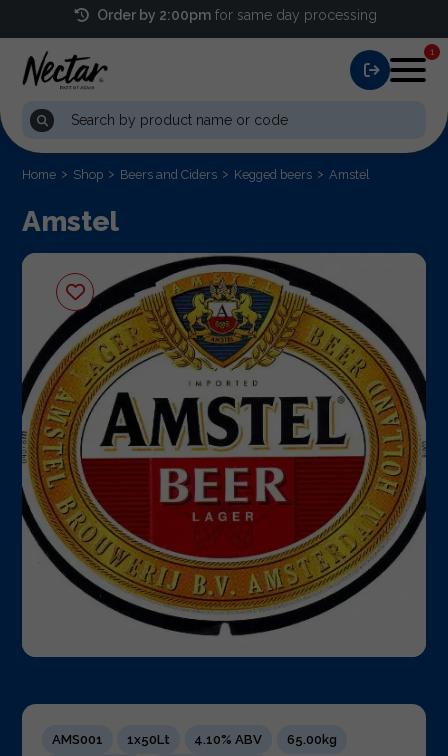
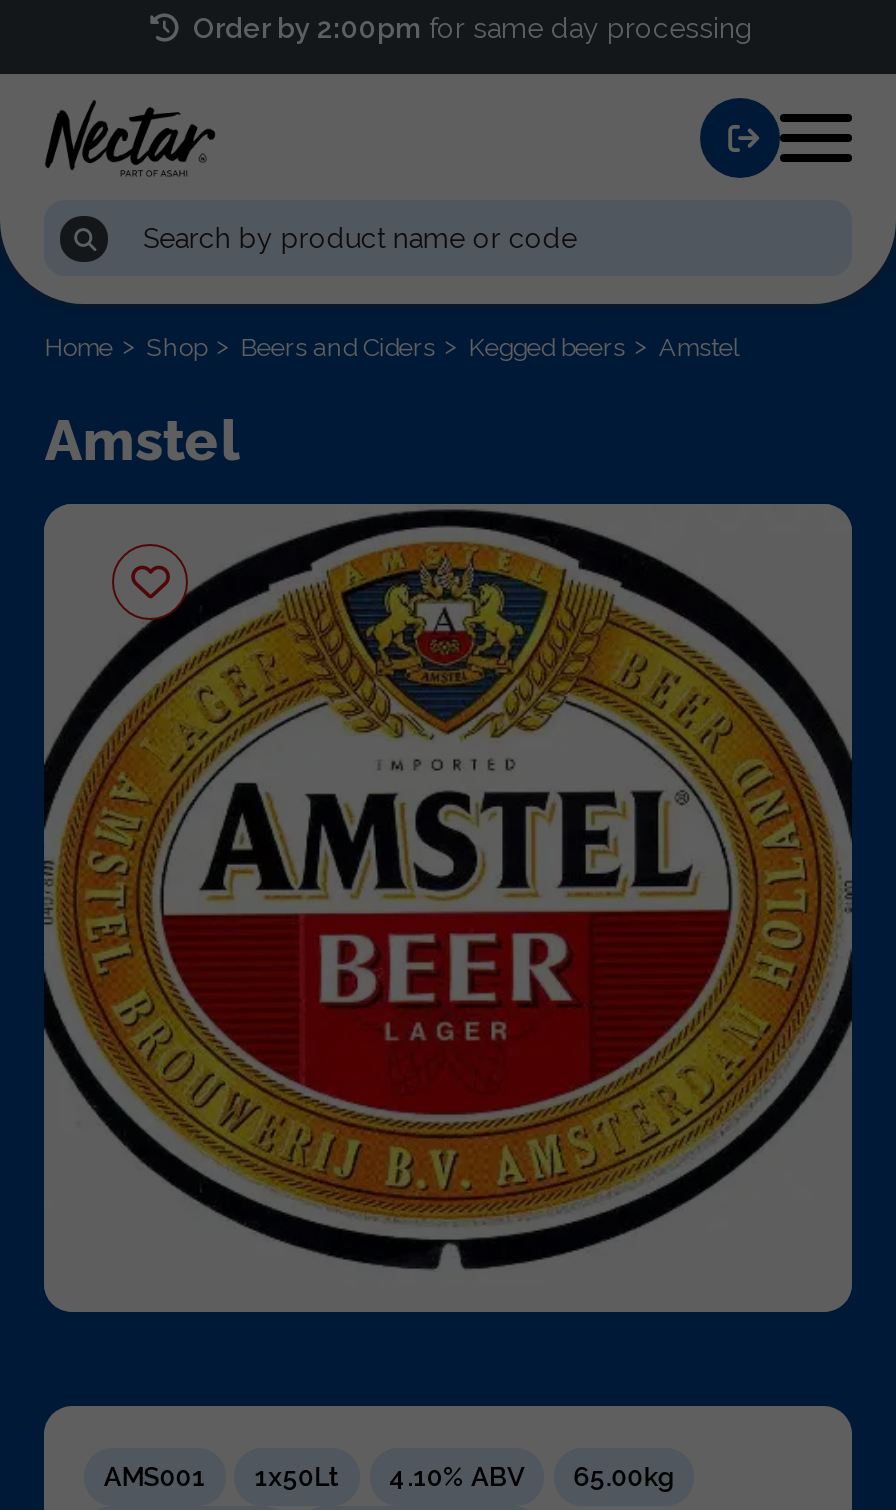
- 1
